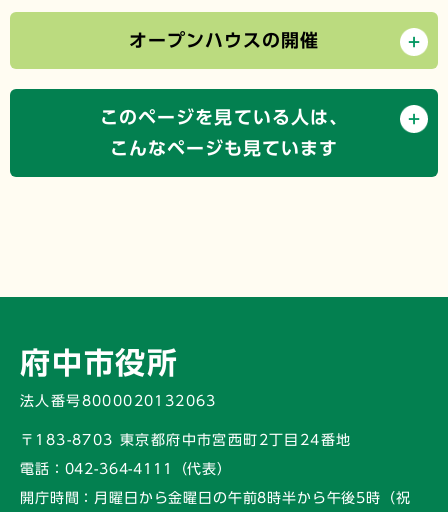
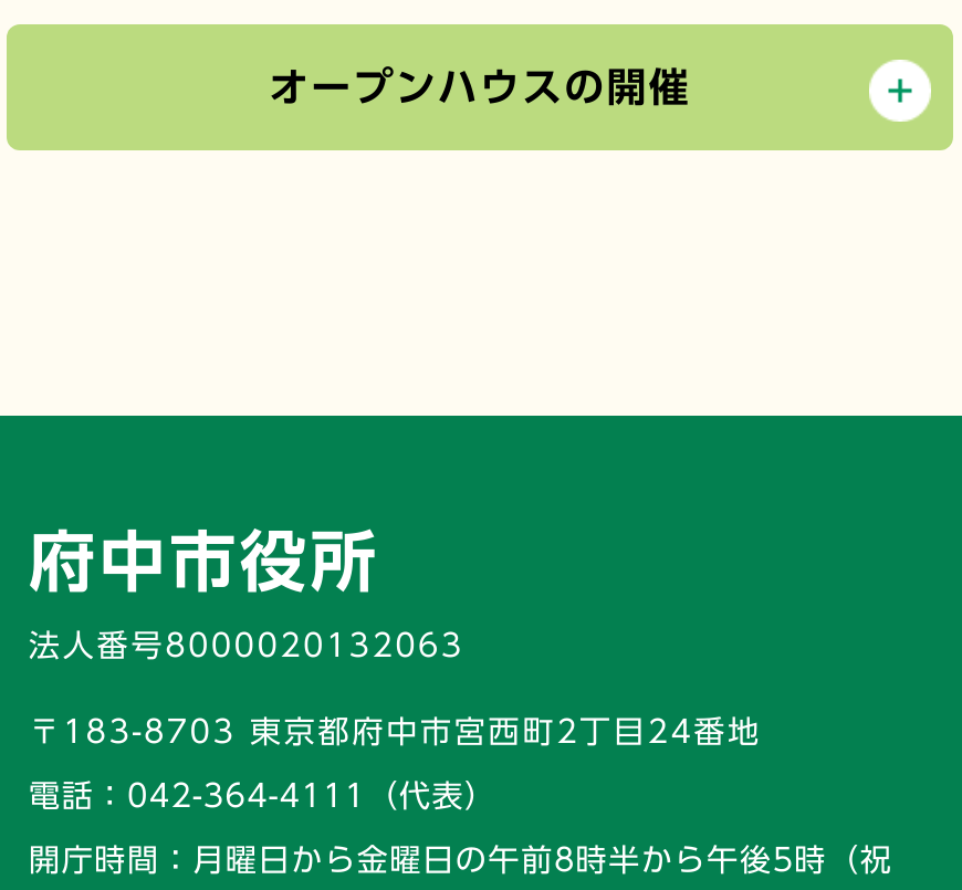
- [image]
- このページを見ている人は、
- こんなページも見ています
